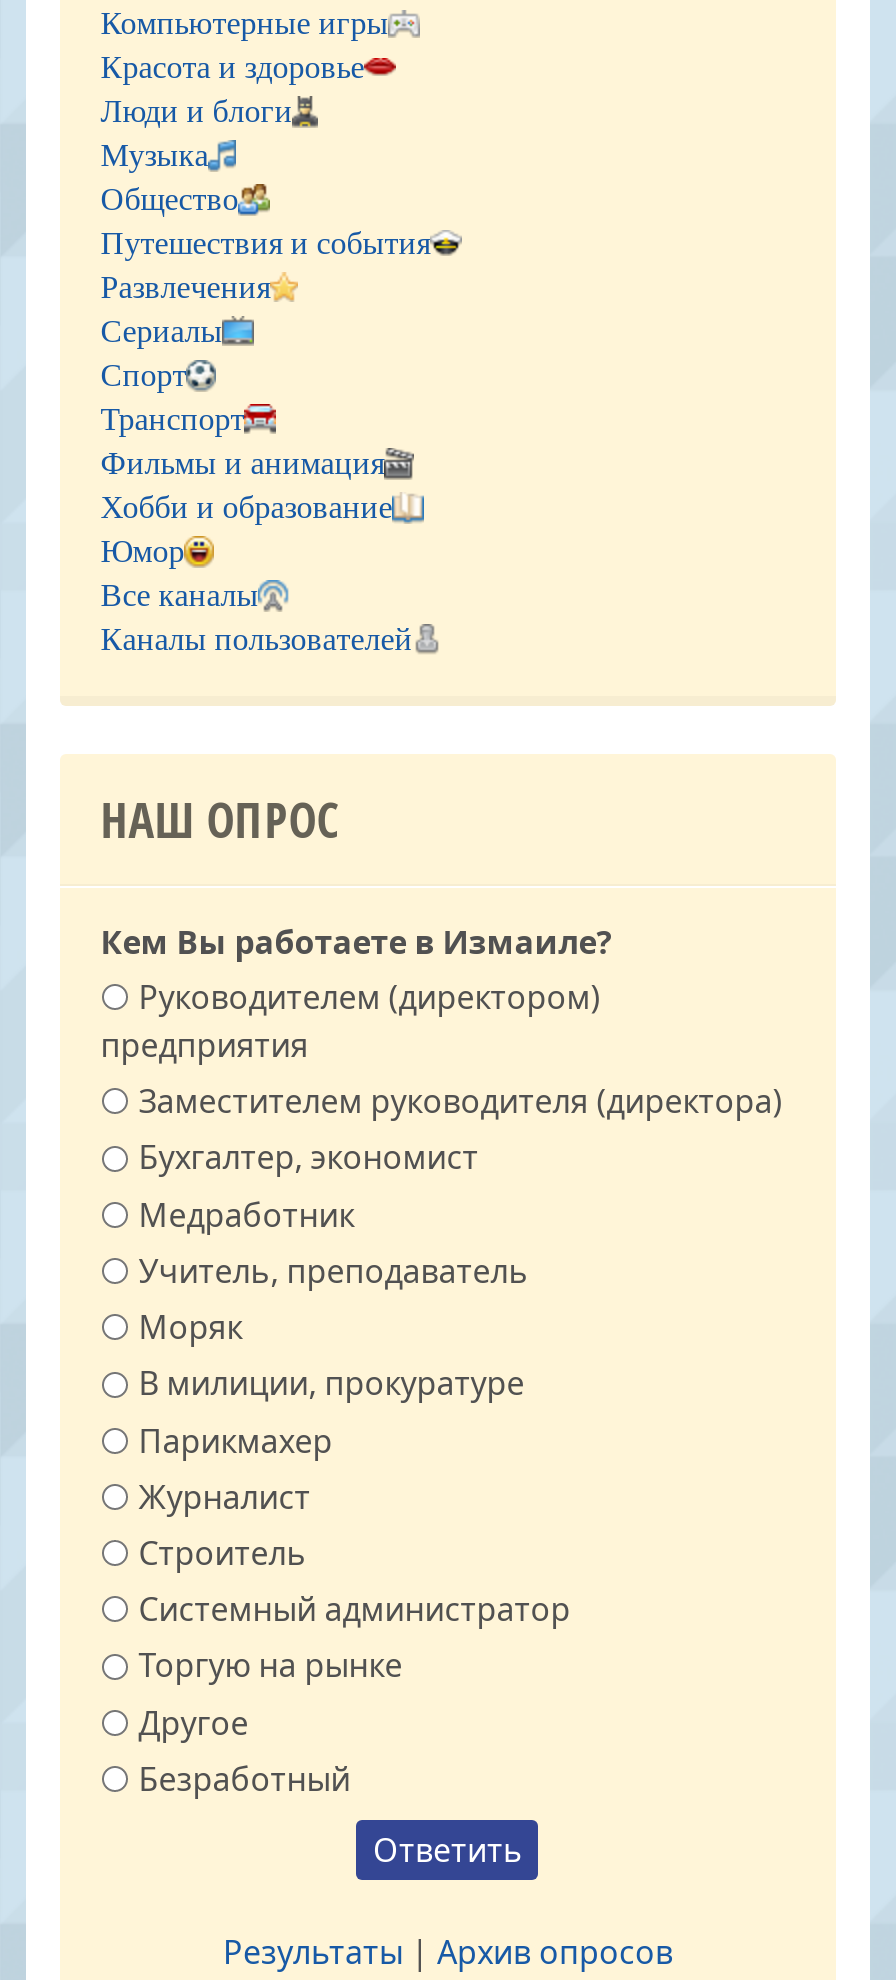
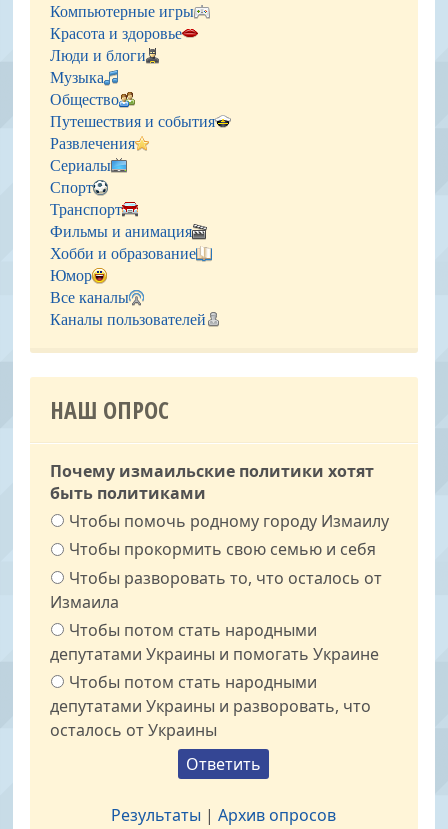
- Кем Вы работаете в Измаиле?
- Руководителем (директором)
- предприятия
- Заместителем руководителя (директора)
- Бухгалтер, экономист
- Медработник
- Учитель, преподаватель
- Моряк
- В милиции, прокуратуре
- Парикмахер
- Журналист
- Строитель
- Системный администратор
- Торгую на рынке
- Другое
- Безработный
+ Почему измаильские политики хотят
+ быть политиками
+ Чтобы помочь родному городу Измаилу
+ Чтобы прокормить свою семью и себя
+ Чтобы разворовать то, что осталось от
+ Измаила
+ Чтобы потом стать народными
+ депутатами Украины и помогать Украине
+ Чтобы потом стать народными
+ депутатами Украины и разворовать, что
+ осталось от Украины
